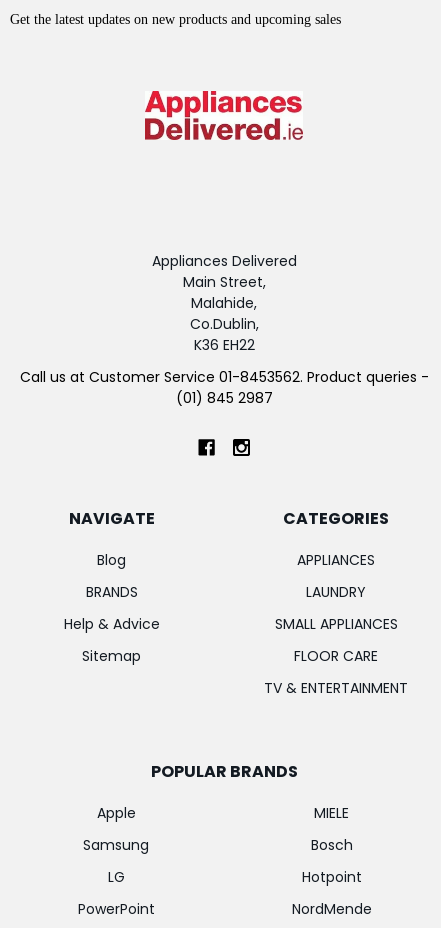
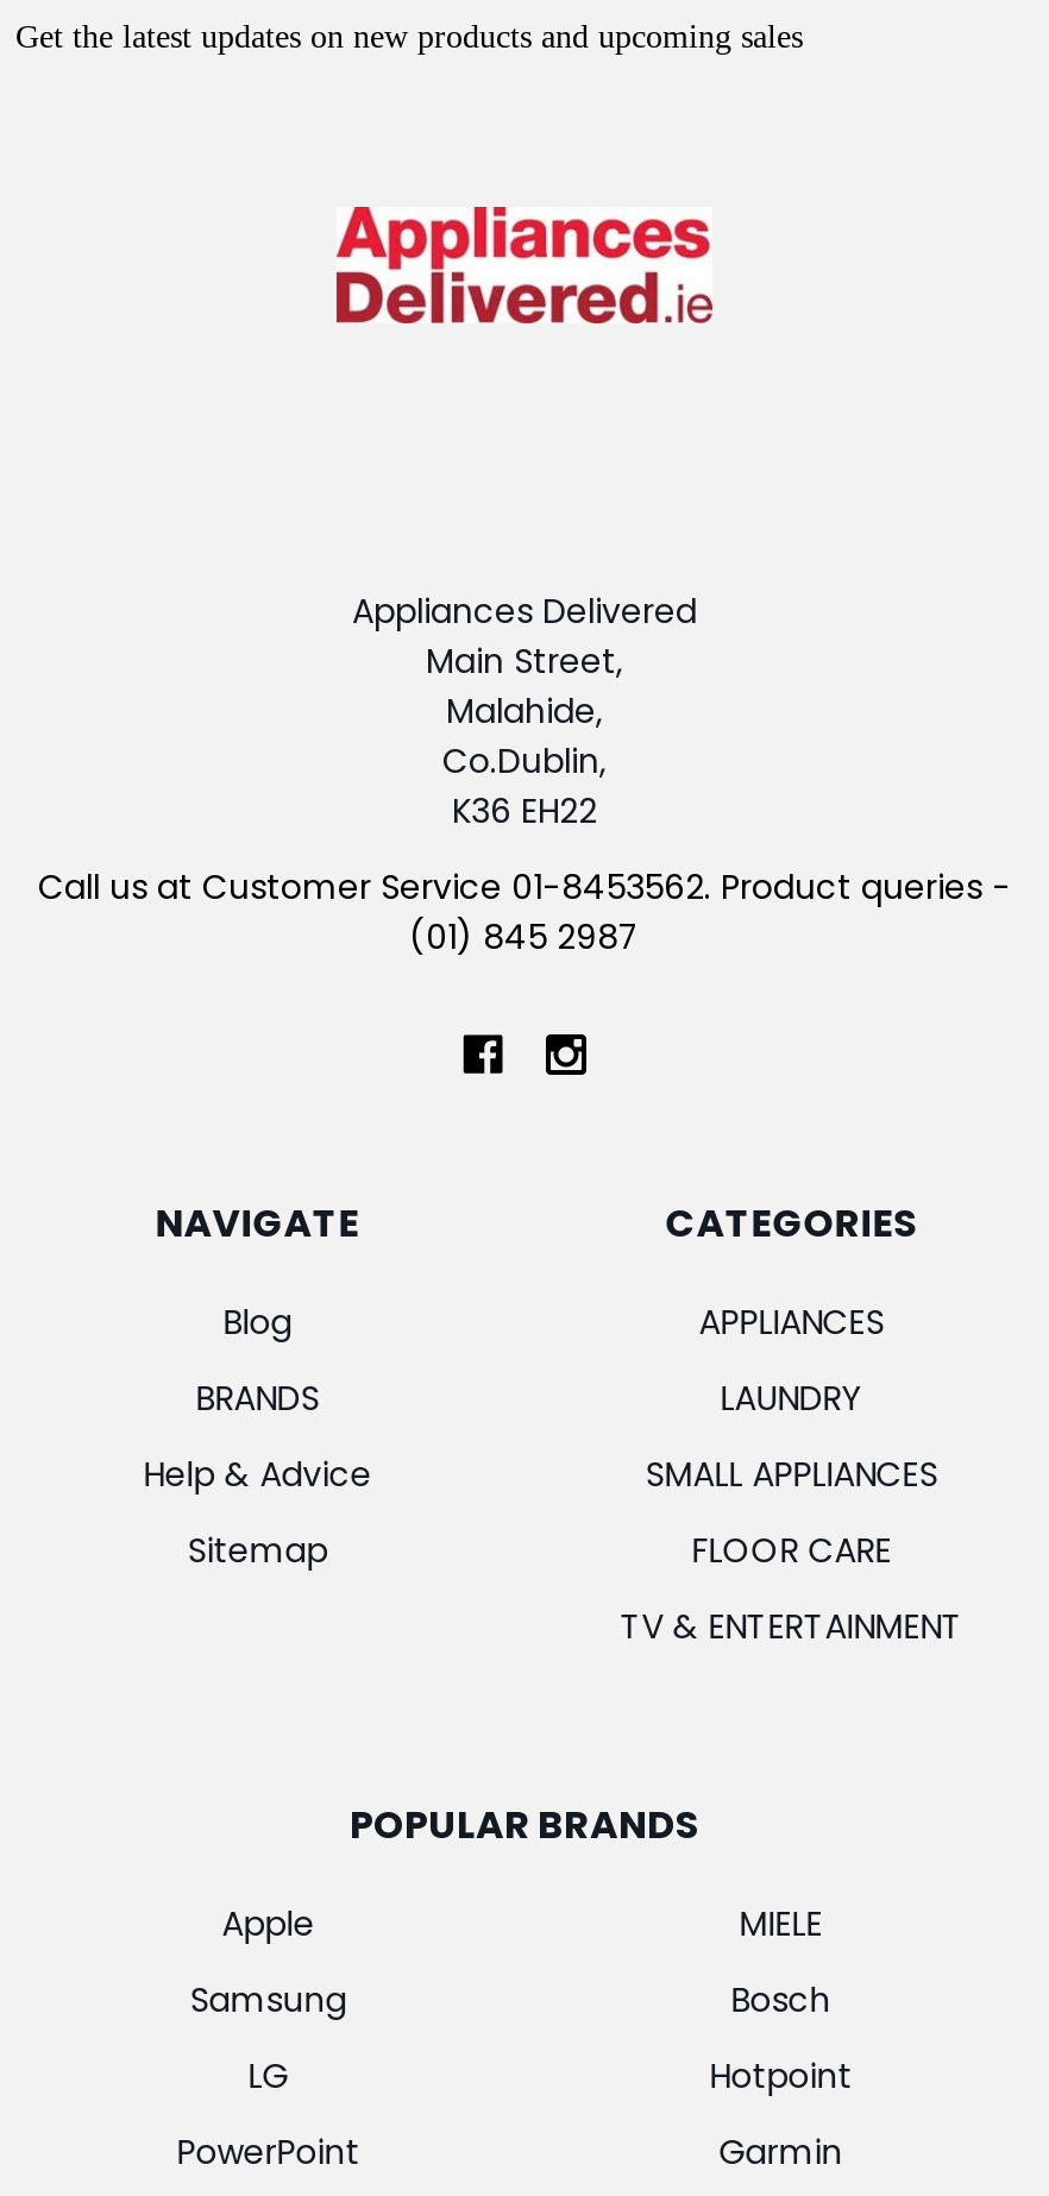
- NordMende
+ Garmin
